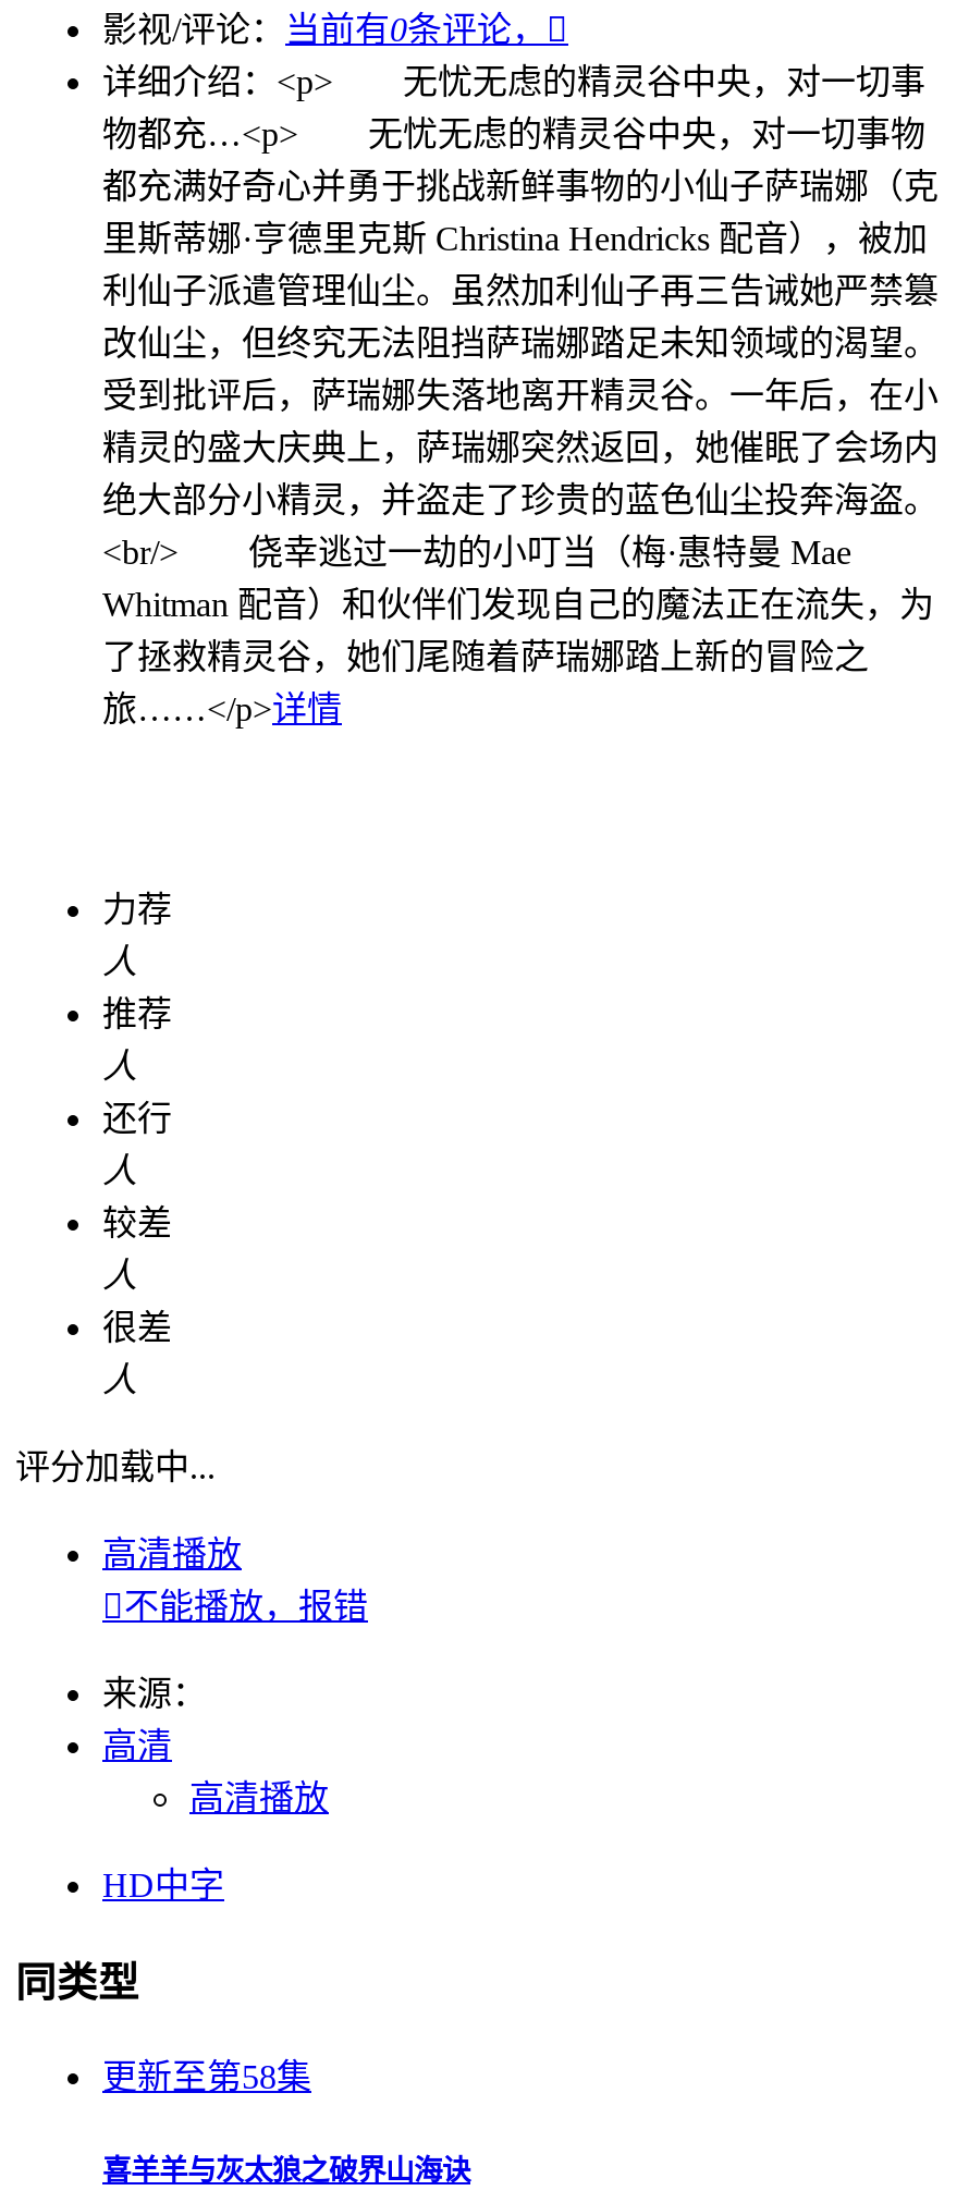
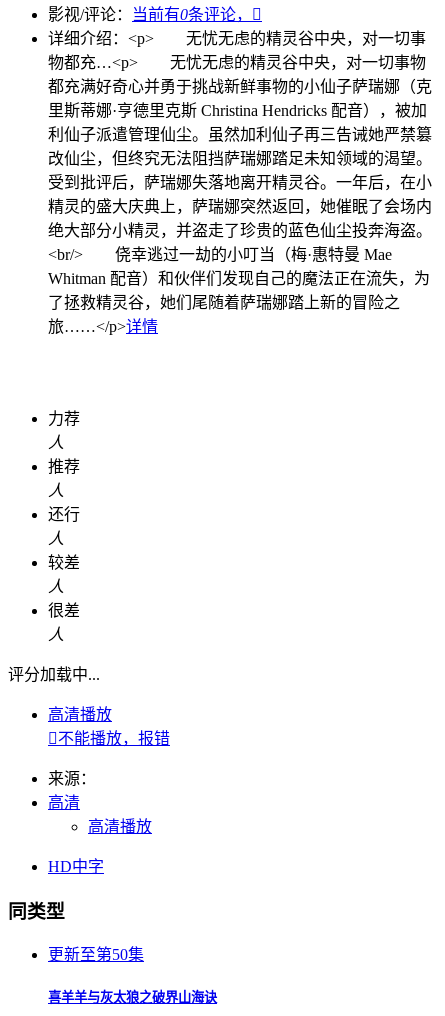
- 更新至第58集
+ 更新至第50集
